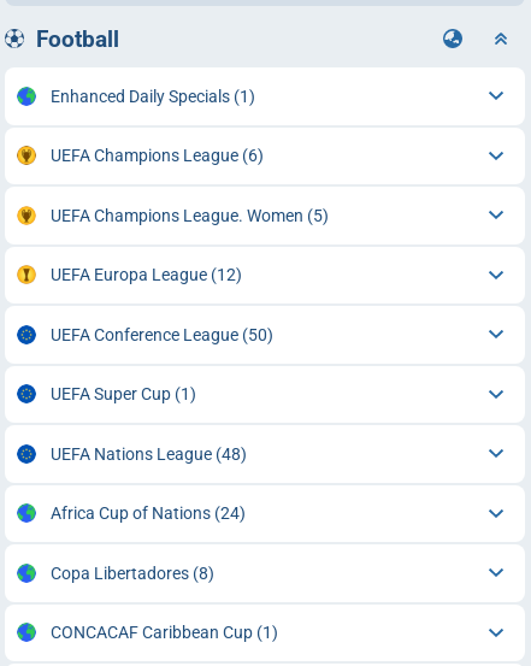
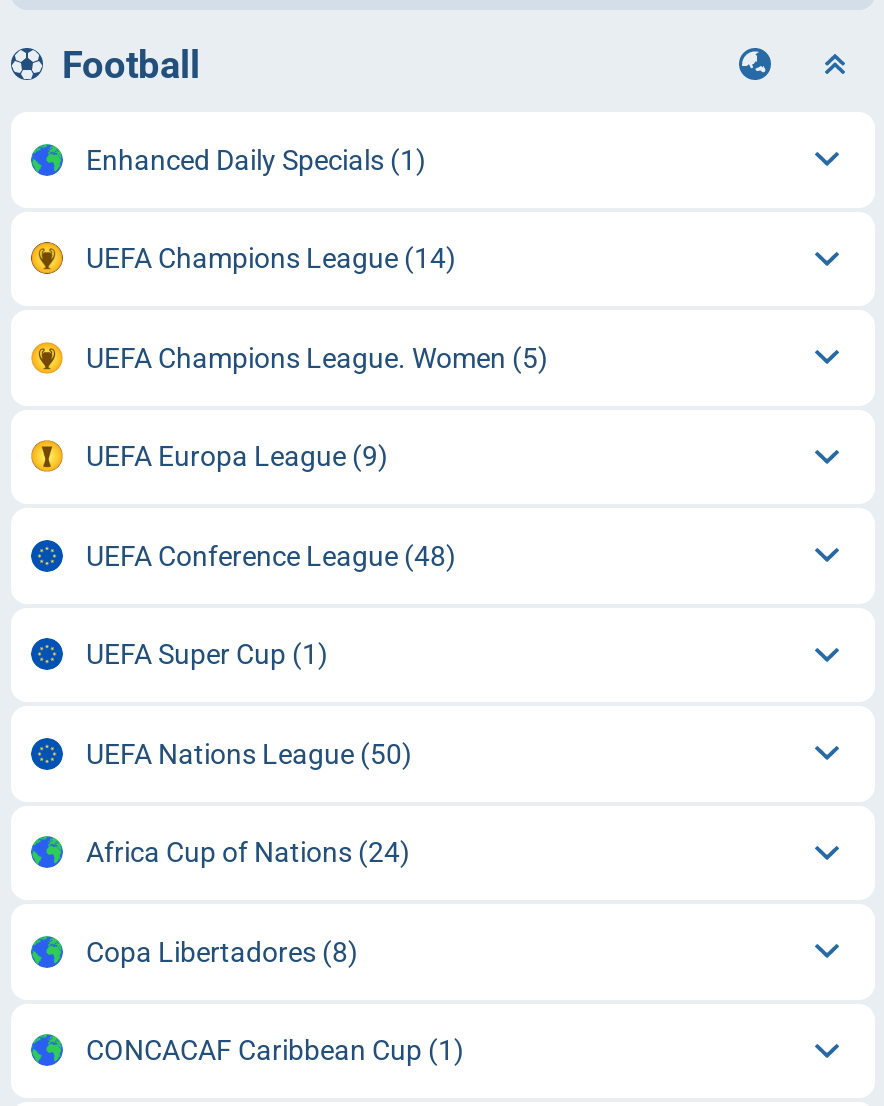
- UEFA Champions League (6)
+ UEFA Champions League (14)

- UEFA Europa League (12)
+ UEFA Europa League (9)

- UEFA Conference League (50)
+ UEFA Conference League (48)

- UEFA Nations League (48)
+ UEFA Nations League (50)
